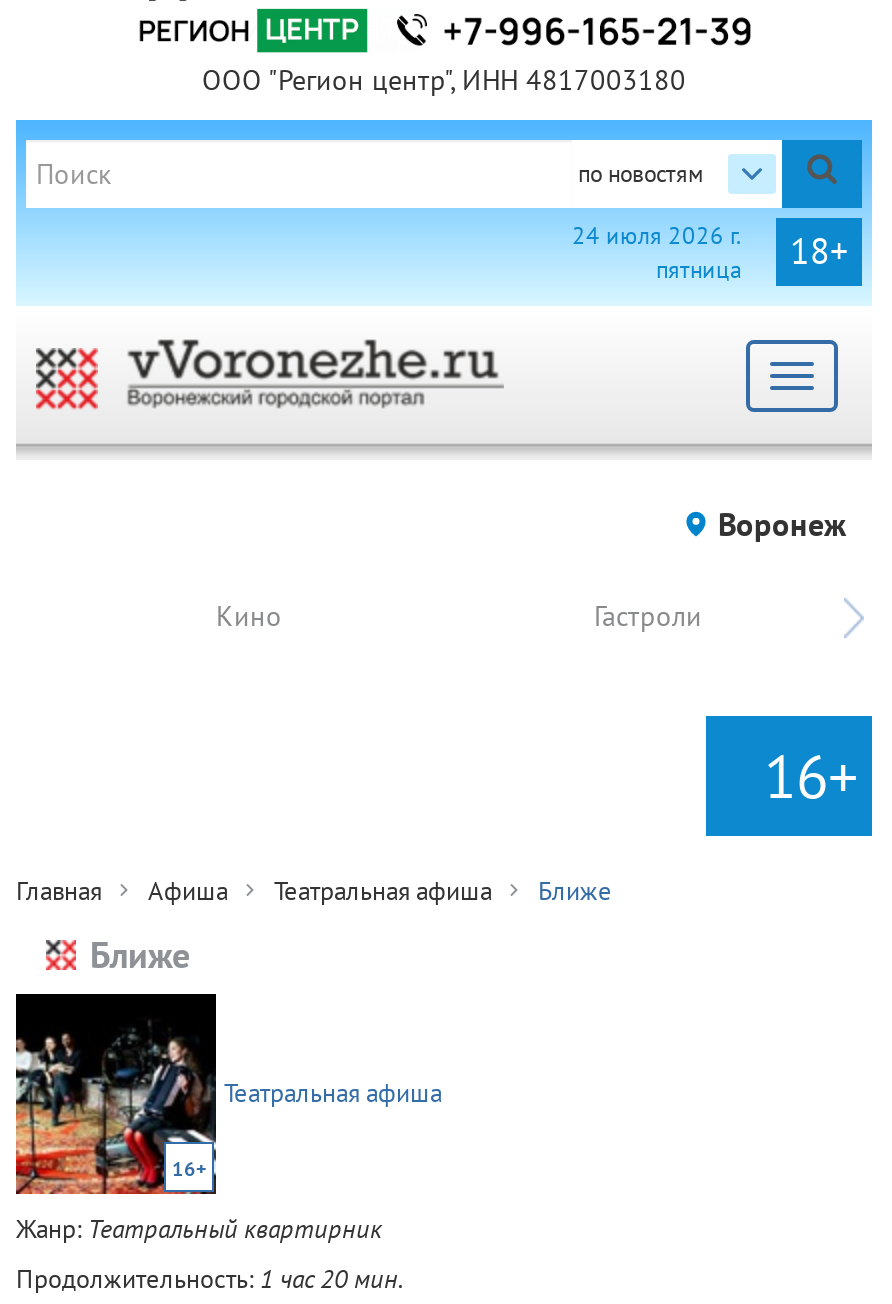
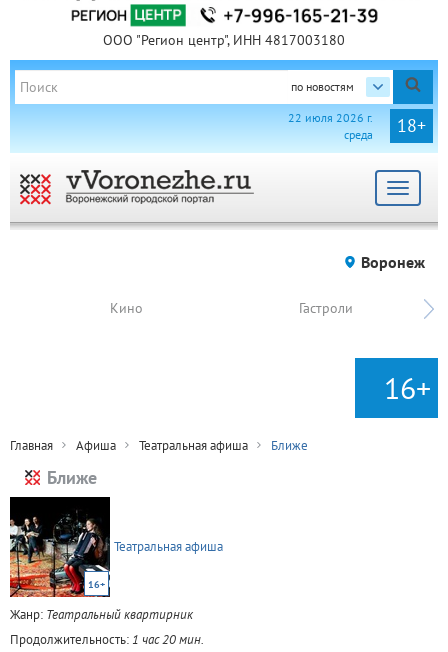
- 24 июля 2026 г.
- пятница
+ 22 июля 2026 г.
+ среда
